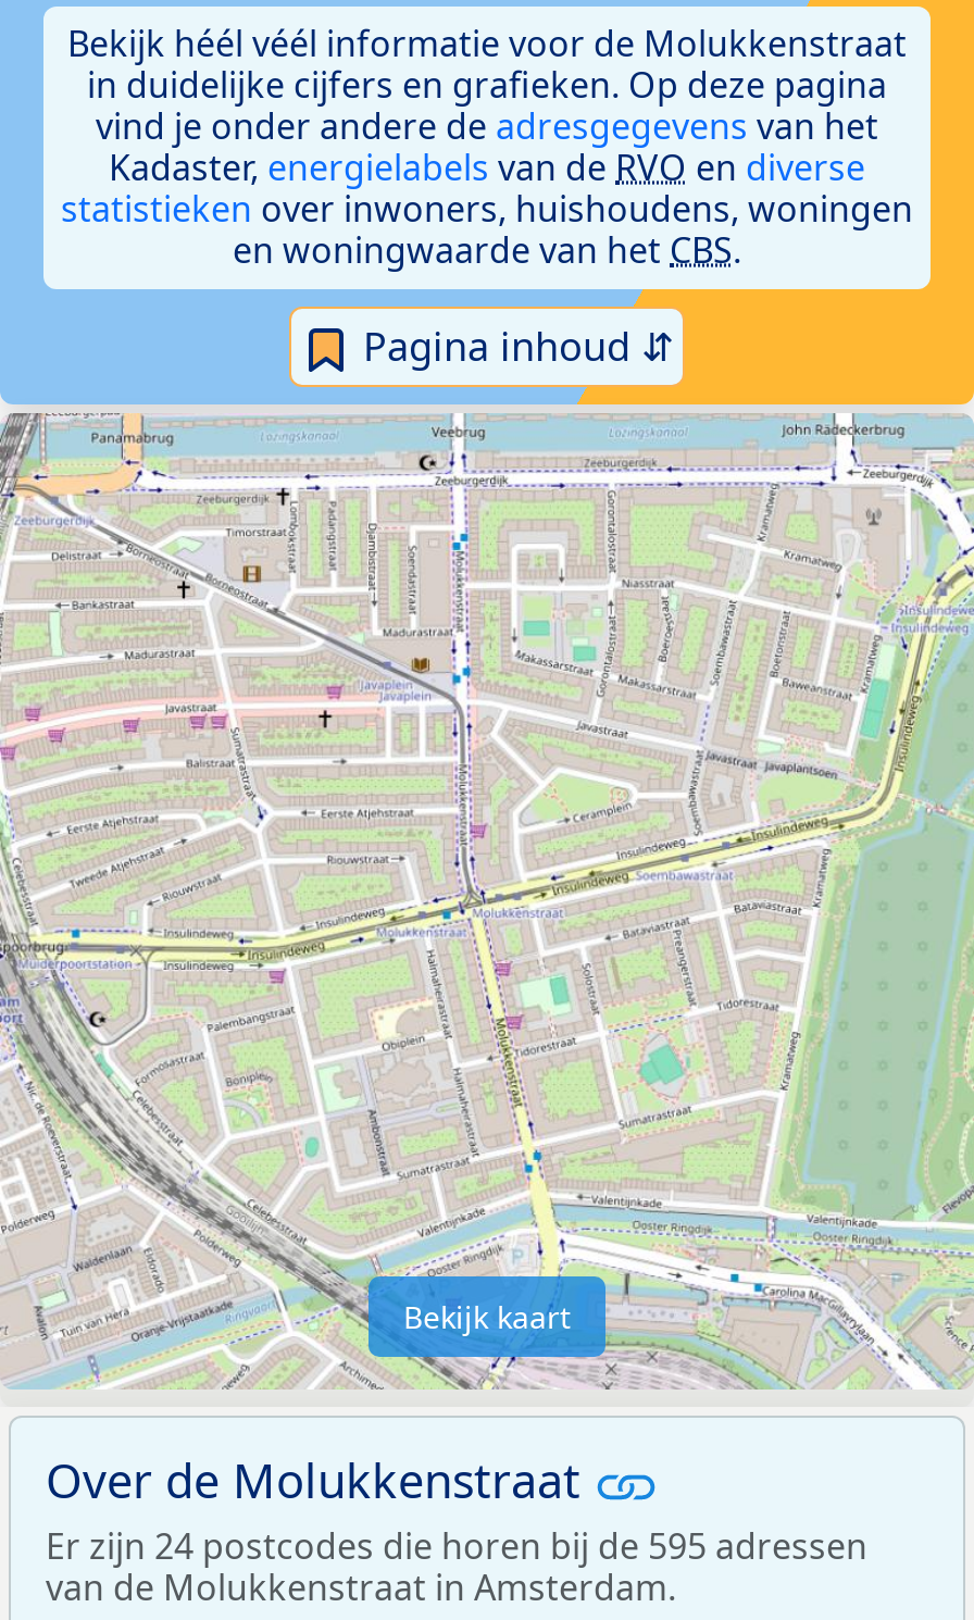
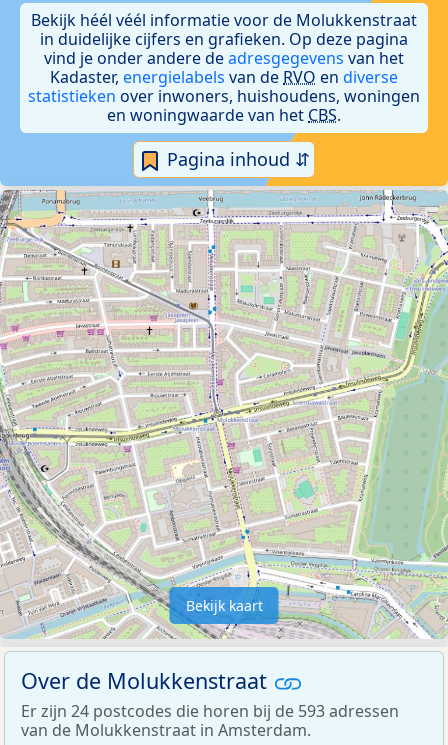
- Er zijn 24 postcodes die horen bij de 595 adressen
+ Er zijn 24 postcodes die horen bij de 593 adressen
